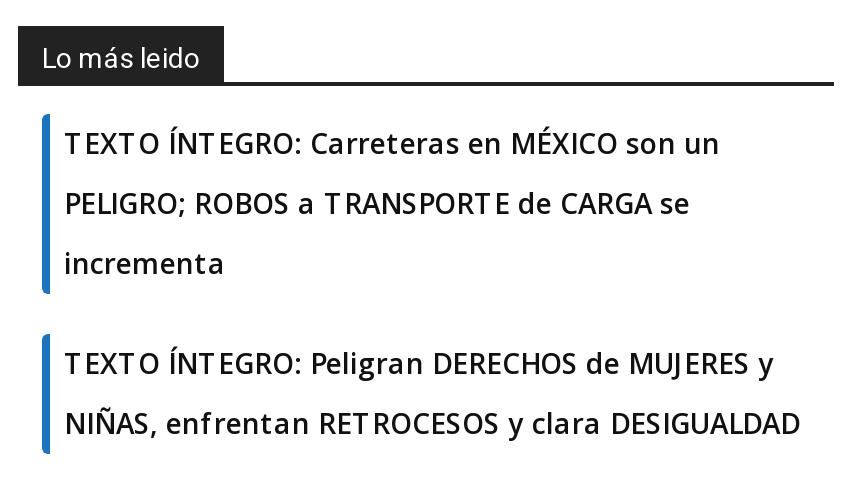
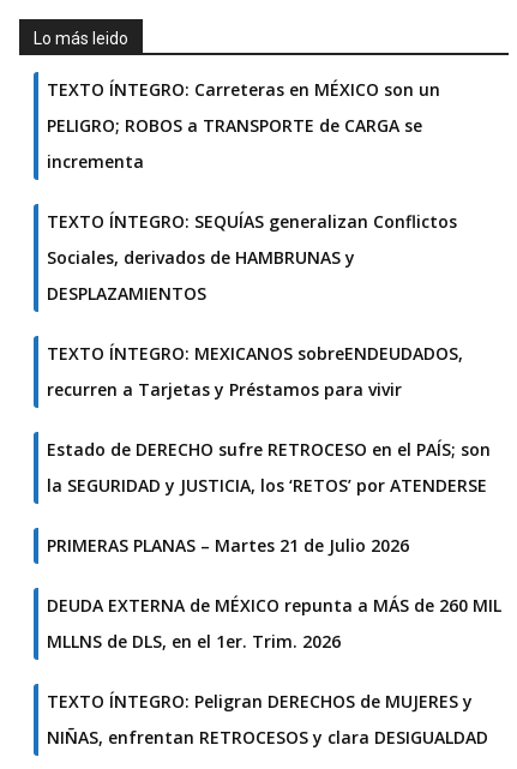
+ TEXTO ÍNTEGRO: SEQUÍAS generalizan Conflictos
+ Sociales, derivados de HAMBRUNAS y
+ DESPLAZAMIENTOS
+ TEXTO ÍNTEGRO: MEXICANOS sobreENDEUDADOS,
+ recurren a Tarjetas y Préstamos para vivir
+ Estado de DERECHO sufre RETROCESO en el PAÍS; son
+ la SEGURIDAD y JUSTICIA, los ‘RETOS’ por ATENDERSE
+ PRIMERAS PLANAS – Martes 21 de Julio 2026
+ DEUDA EXTERNA de MÉXICO repunta a MÁS de 260 MIL
+ MLLNS de DLS, en el 1er. Trim. 2026
